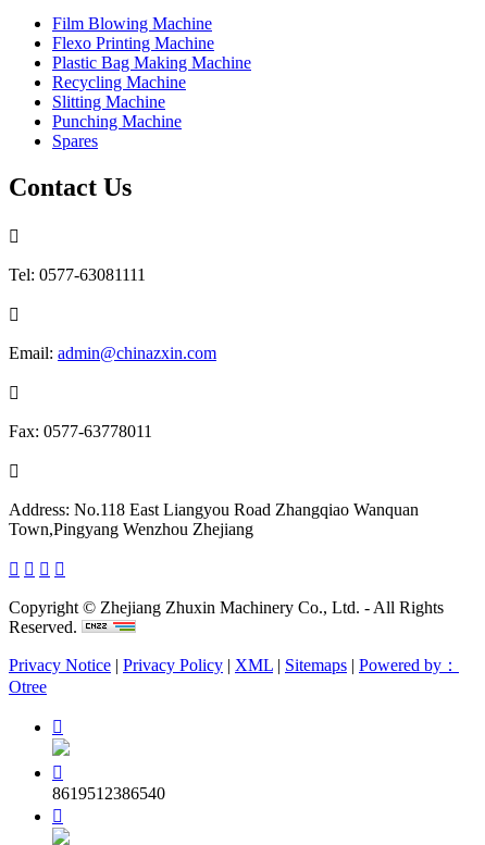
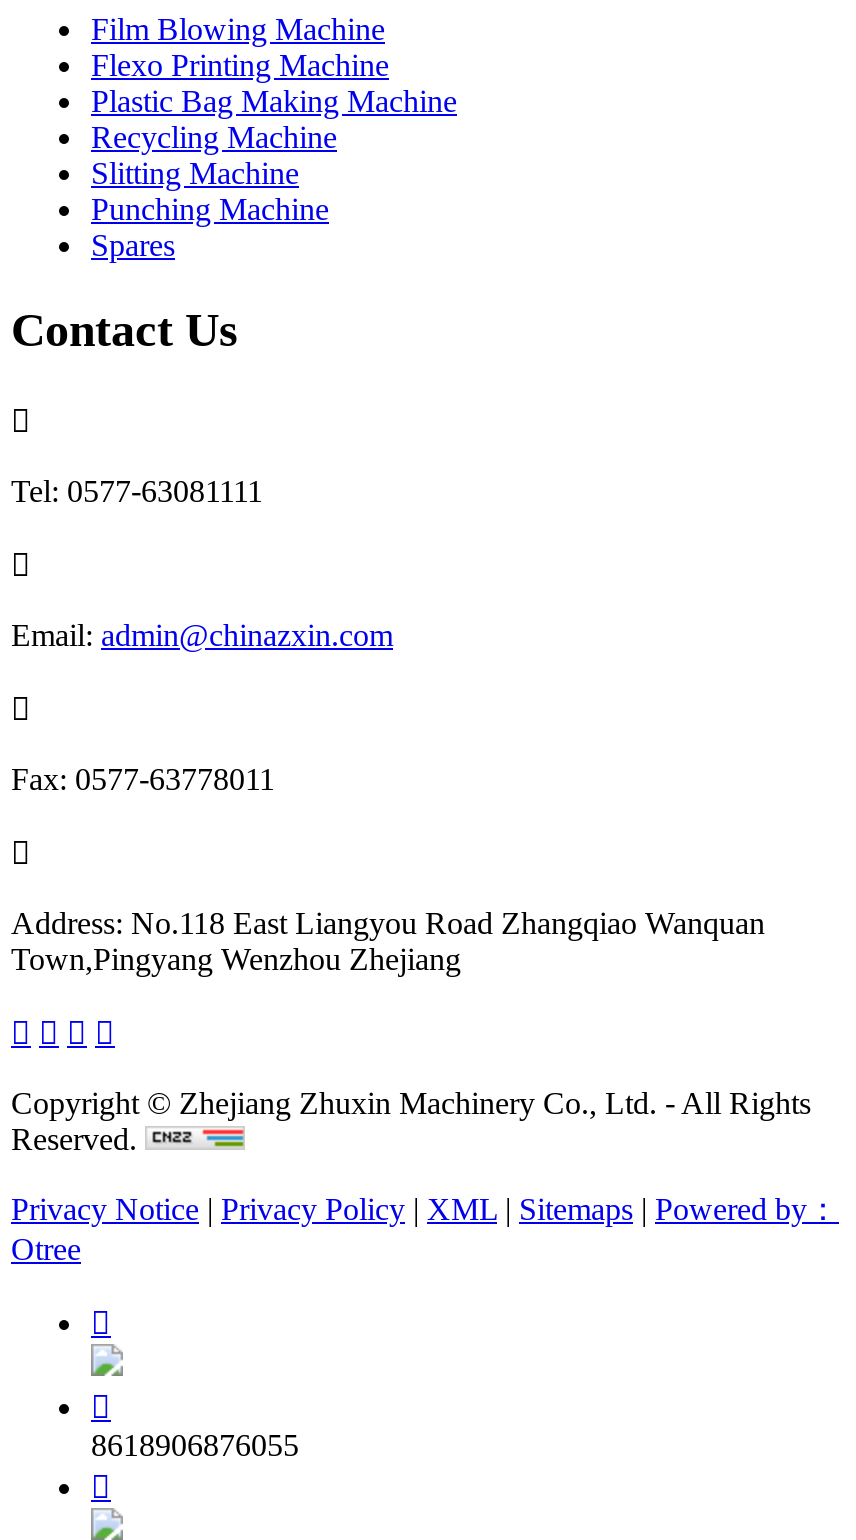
- 8619512386540
+ 8618906876055
